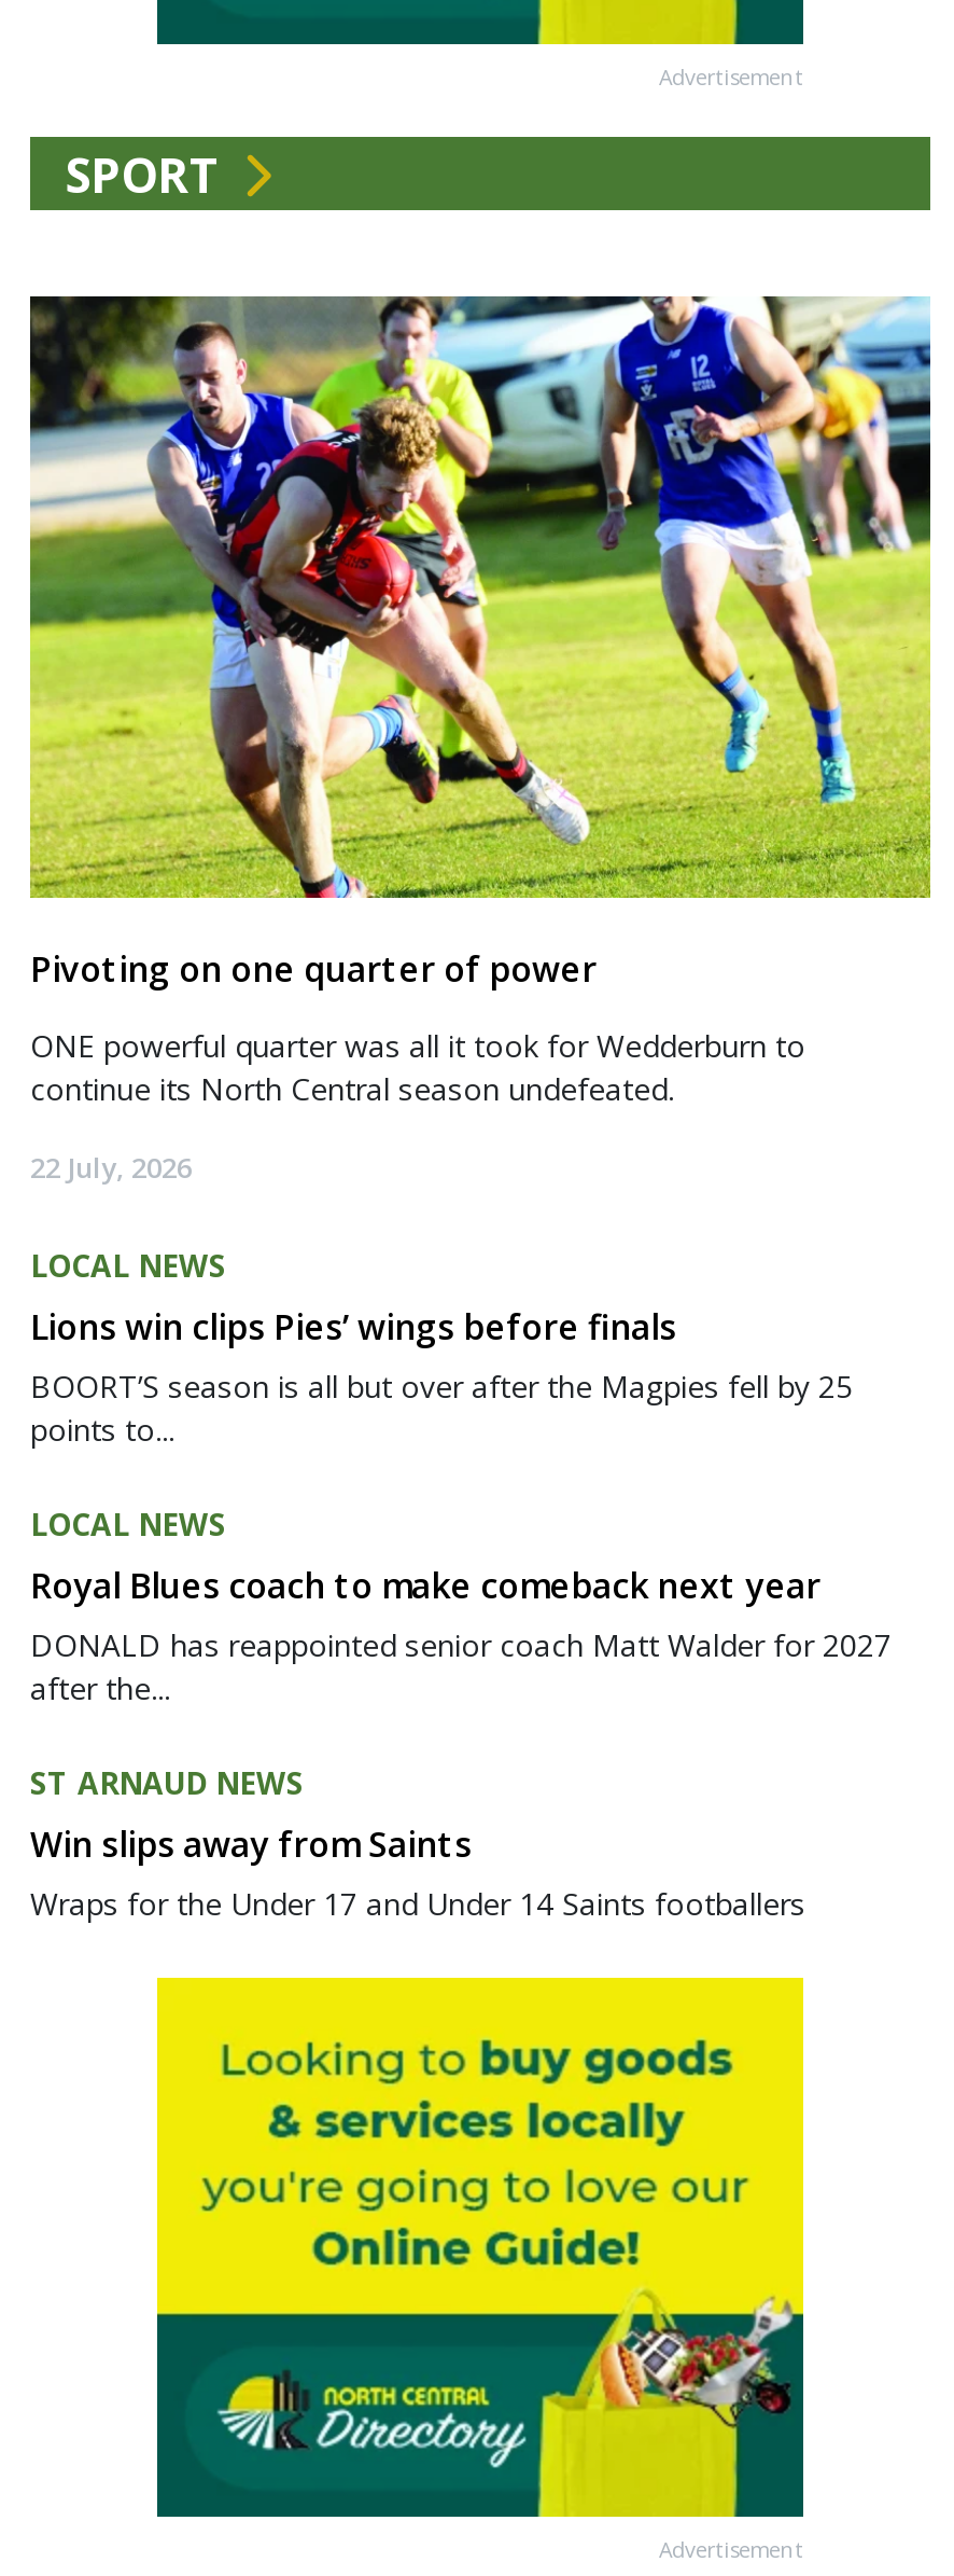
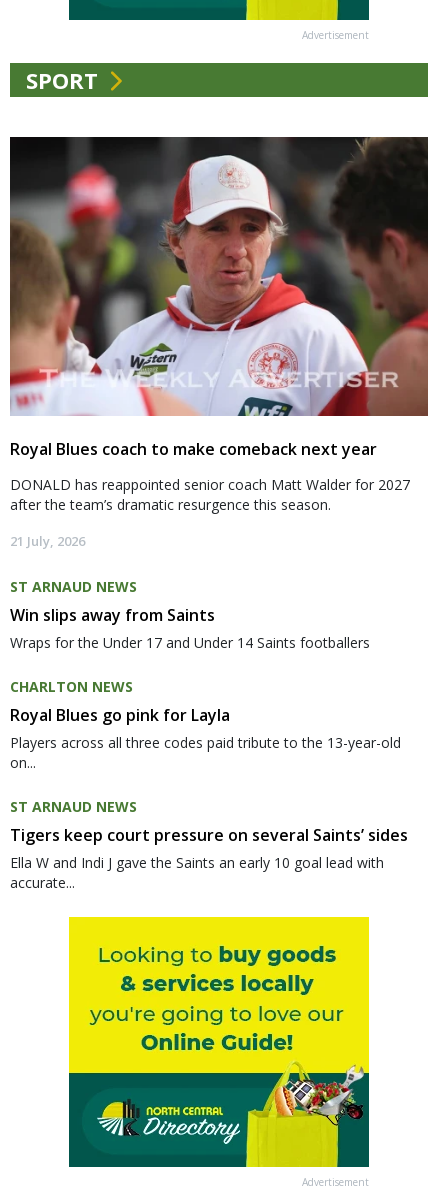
- [image]
+ [image]

- Pivoting on one quarter of power
- ONE powerful quarter was all it took for Wedderburn to
- continue its North Central season undefeated.
- 22 July, 2026
- LOCAL NEWS
- Lions win clips Pies’ wings before finals
- BOORT’S season is all but over after the Magpies fell by 25
- points to...
- LOCAL NEWS

moved up: Royal Blues coach to make comeback next year

moved up: DONALD has reappointed senior coach Matt Walder for 2027

- after the...
+ after the team’s dramatic resurgence this season.
+ 21 July, 2026

moved up: ST ARNAUD NEWS | Win slips away from Saints | Wraps for the Under 17 and Under 14 Saints footballers

+ CHARLTON NEWS
+ Royal Blues go pink for Layla
+ Players across all three codes paid tribute to the 13-year-old
+ on...
+ ST ARNAUD NEWS
+ Tigers keep court pressure on several Saints’ sides
+ Ella W and Indi J gave the Saints an early 10 goal lead with
+ accurate...
